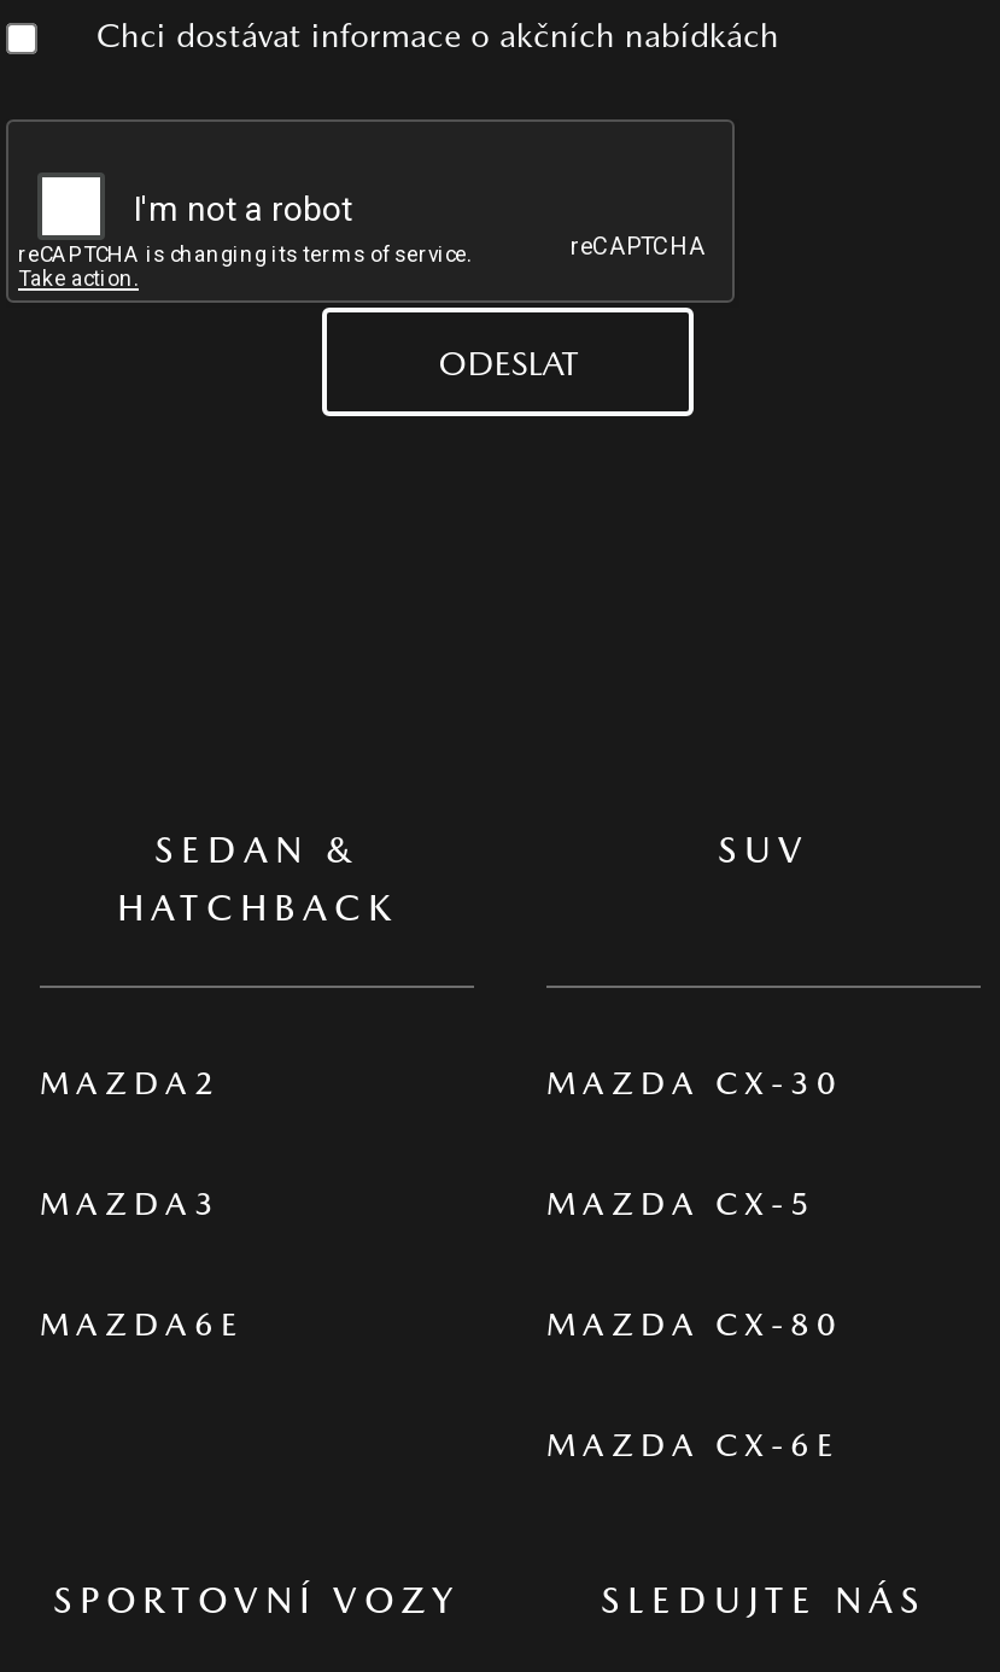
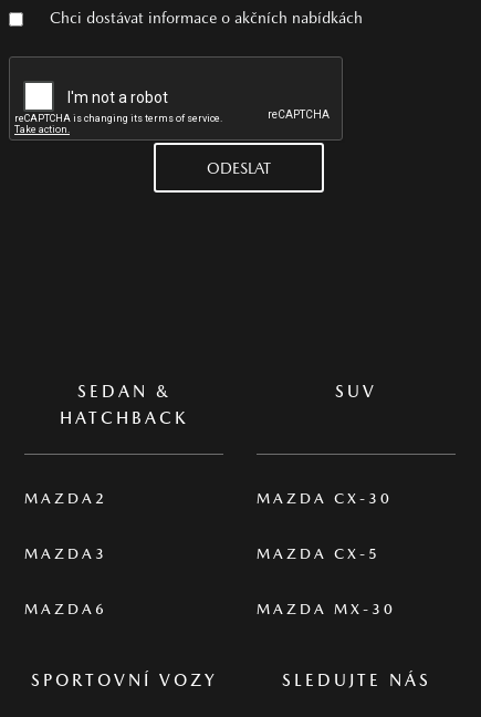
- MAZDA6E
+ MAZDA6

- MAZDA CX-80
- MAZDA CX-6E
+ MAZDA MX-30
